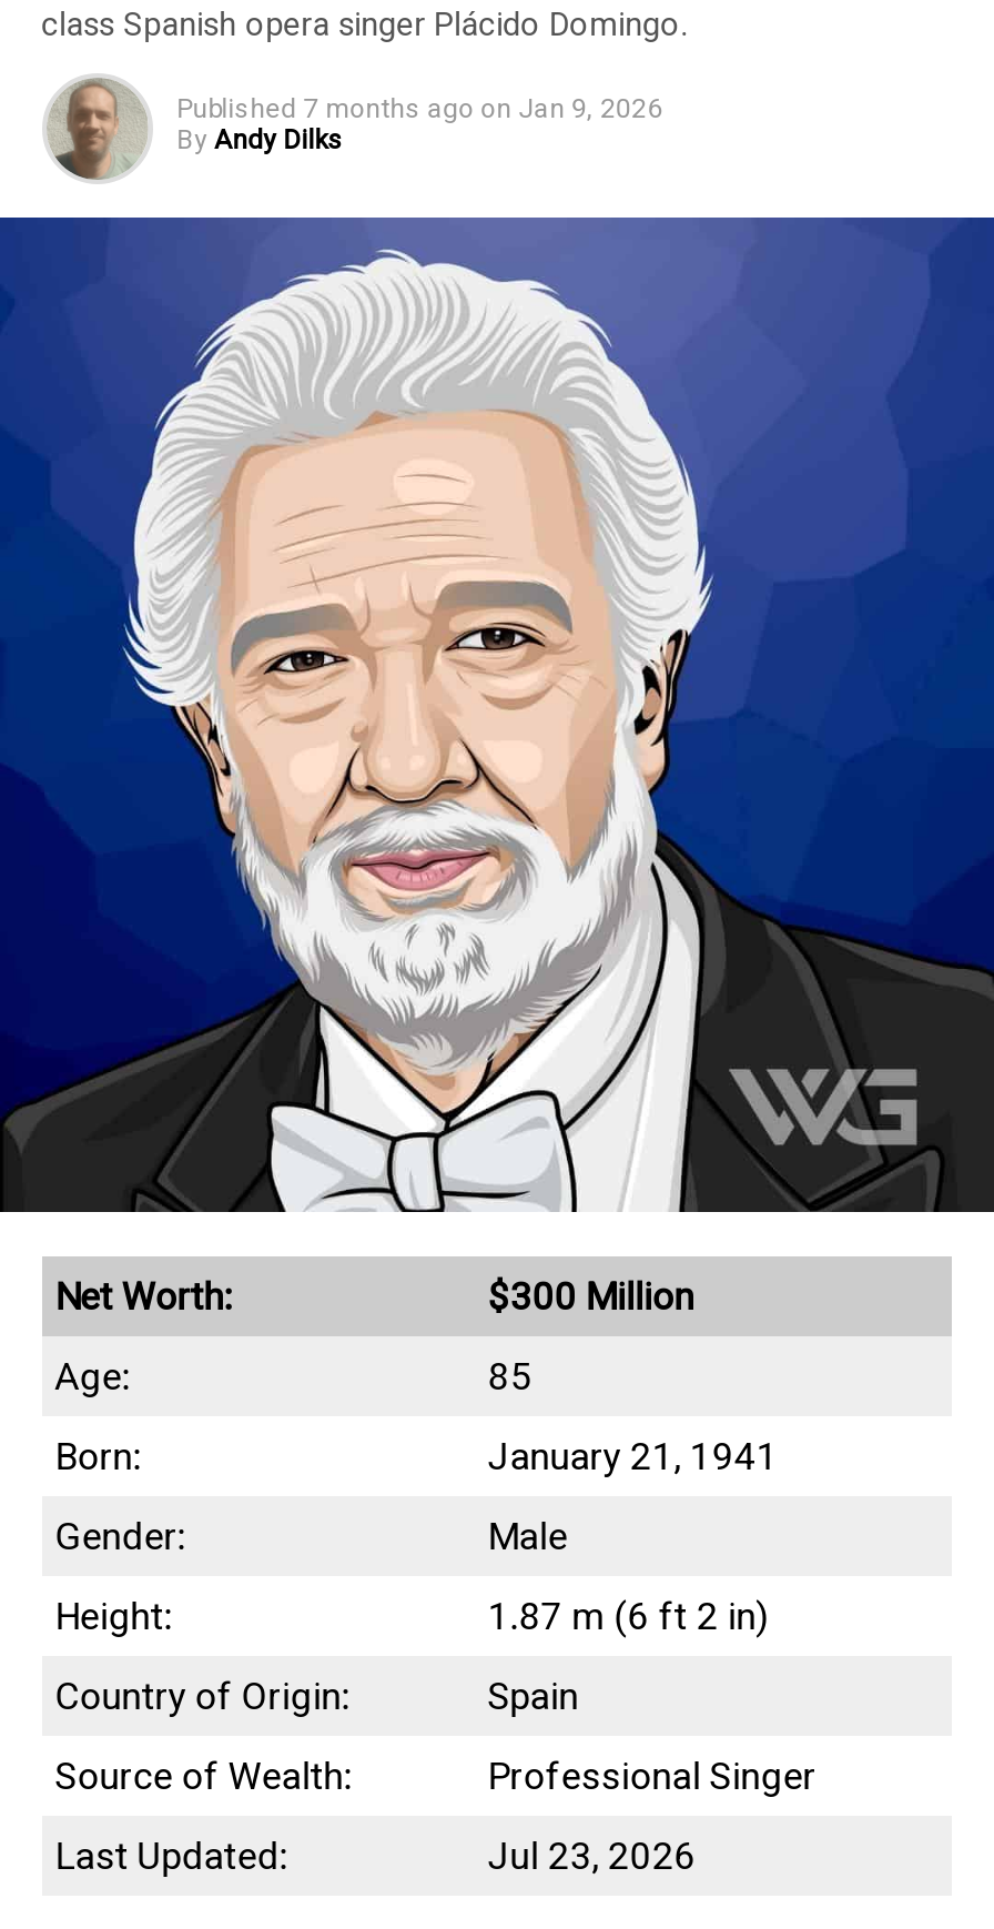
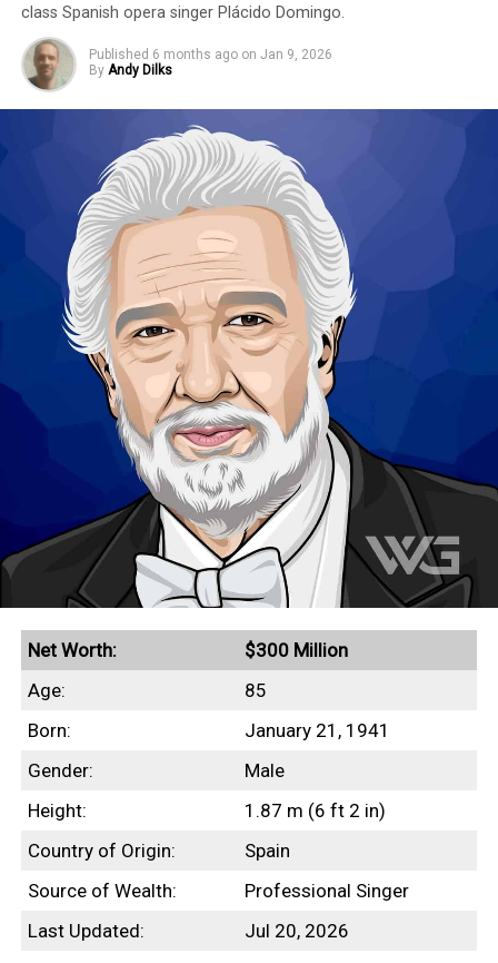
- Published 7 months ago on Jan 9, 2026
+ Published 6 months ago on Jan 9, 2026

- Jul 23, 2026
+ Jul 20, 2026
